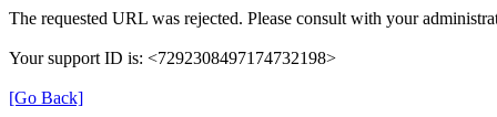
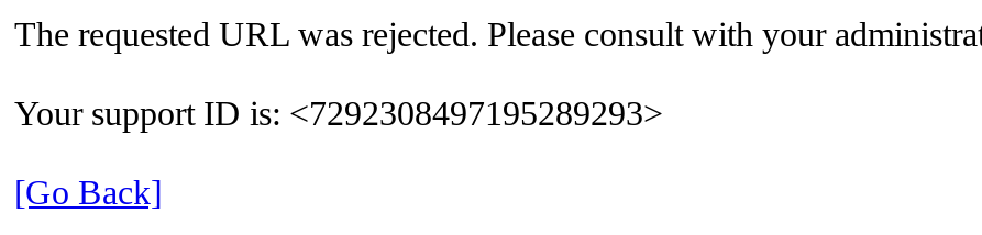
- Your support ID is: <7292308497174732198>
+ Your support ID is: <7292308497195289293>
